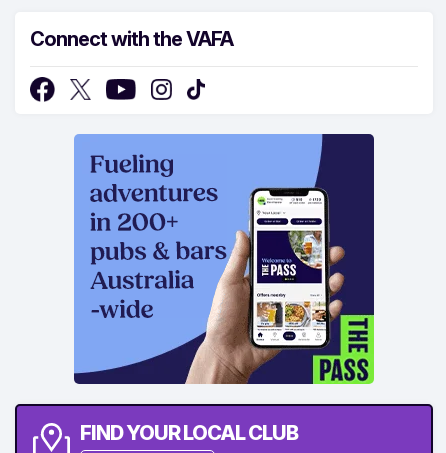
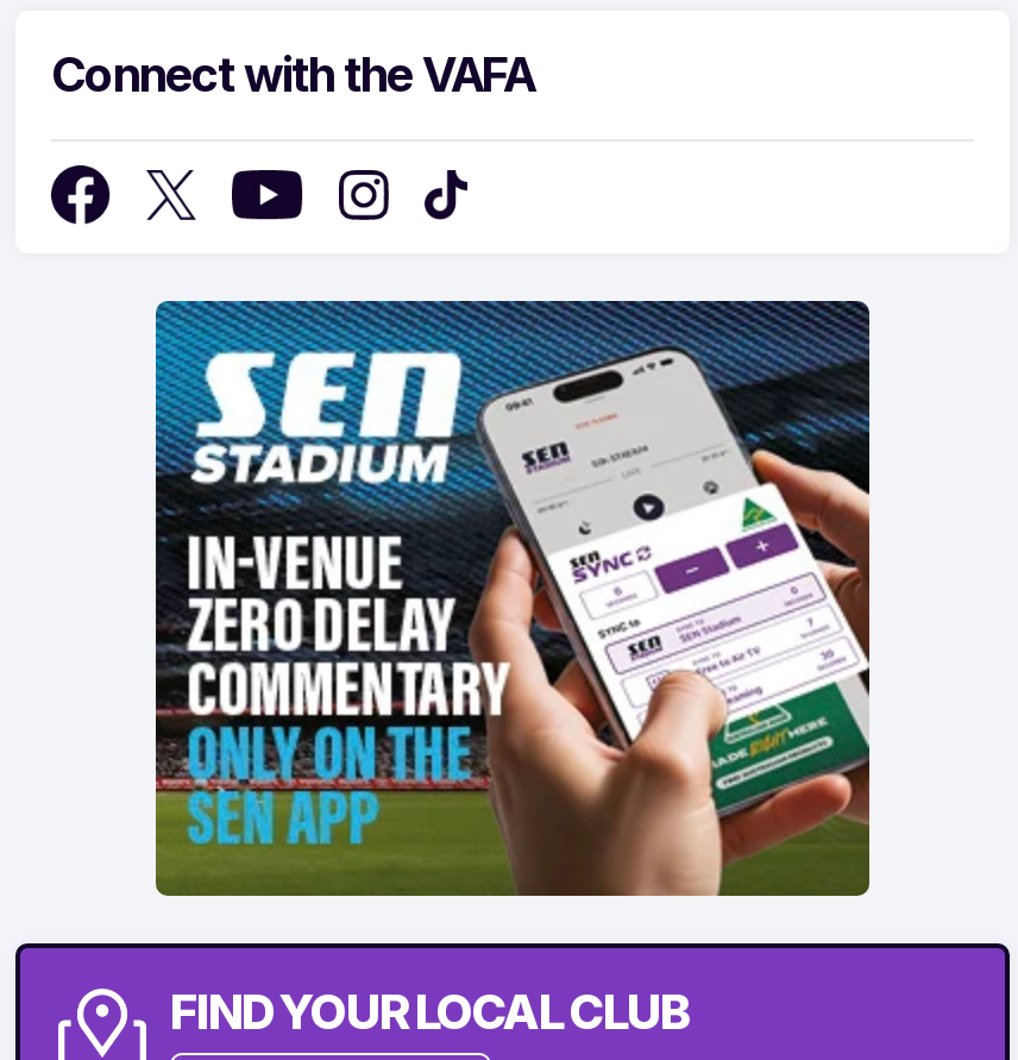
- [image]
+ [image]
